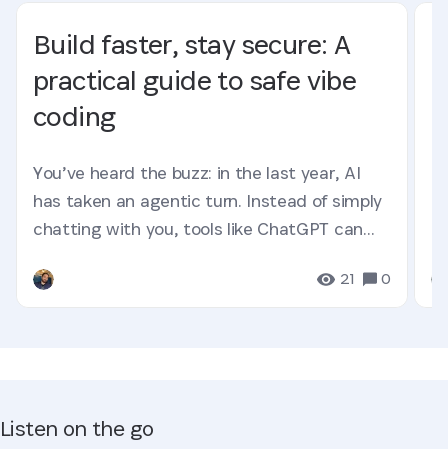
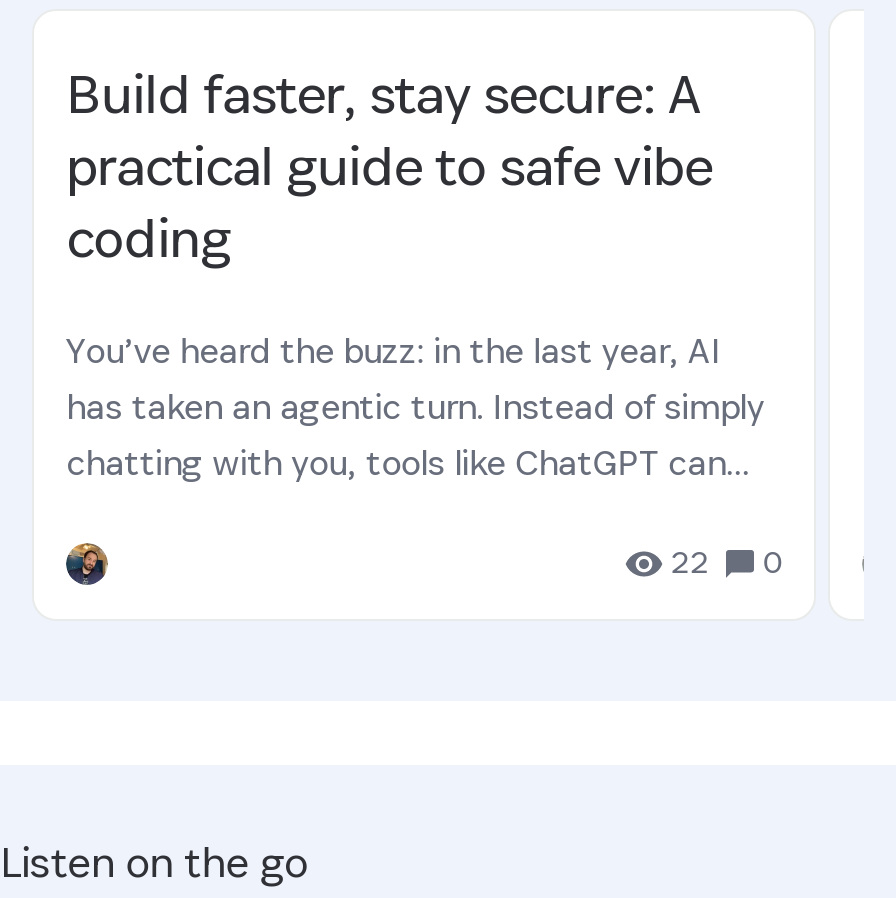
- 21
+ 22
